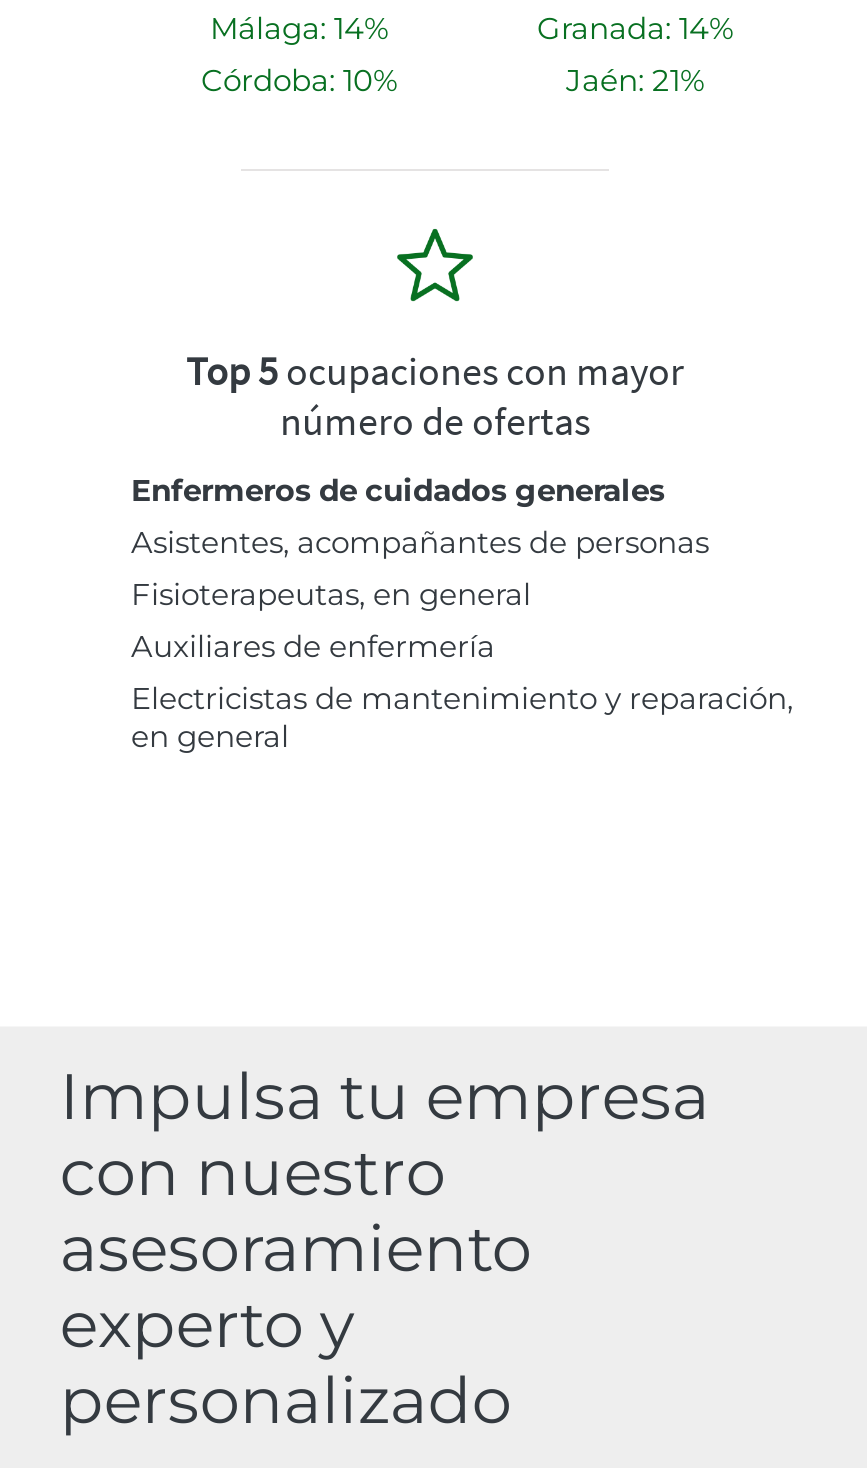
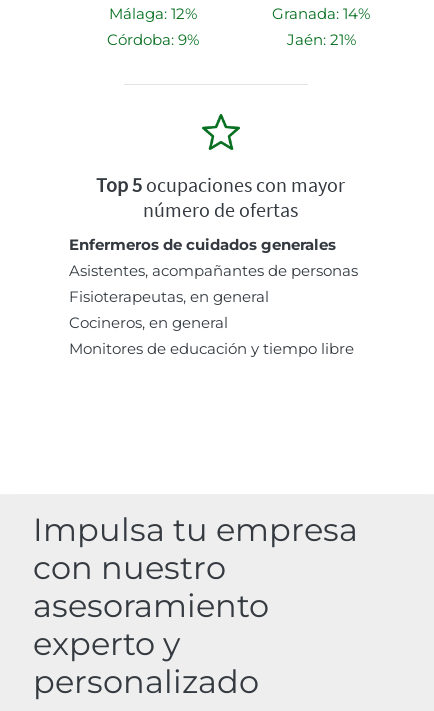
- Málaga: 14%
+ Málaga: 12%

- Córdoba: 10%
+ Córdoba: 9%

- Auxiliares de enfermería
- Electricistas de mantenimiento y reparación,
- en general
+ Cocineros, en general
+ Monitores de educación y tiempo libre
